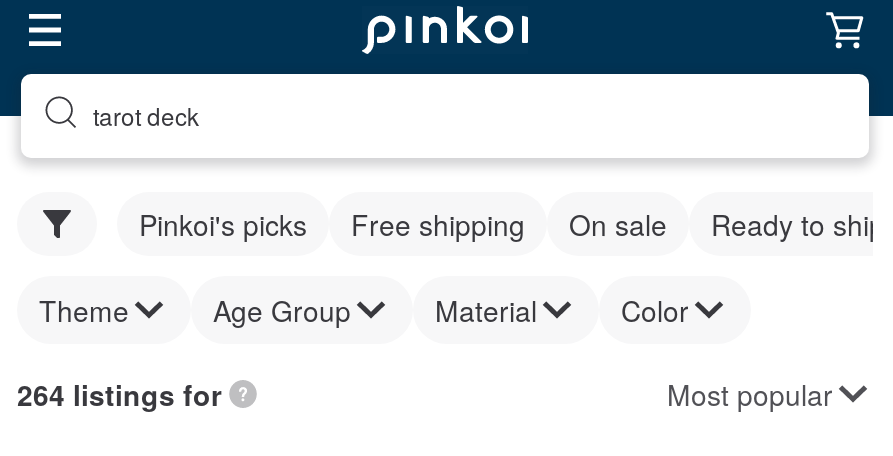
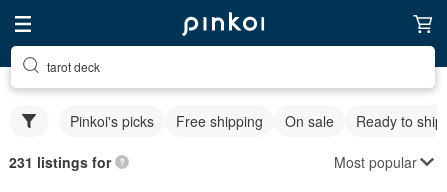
- Theme
- Age Group
- Material
- Color
- 264 listings for
+ 231 listings for
